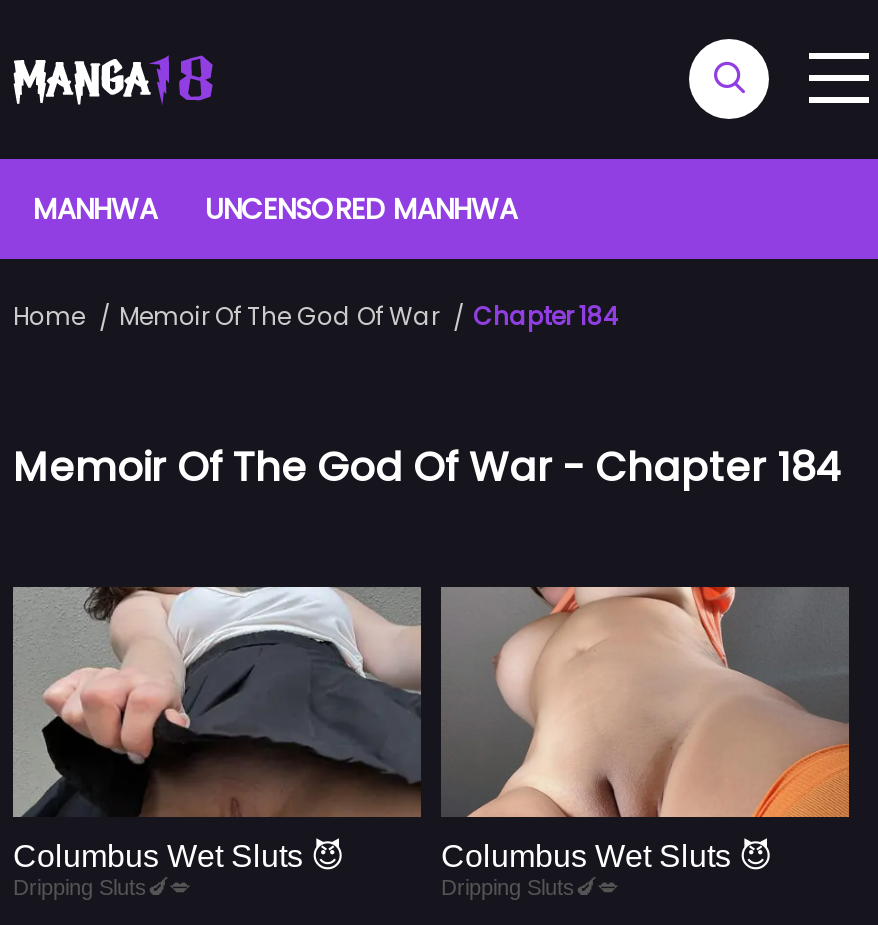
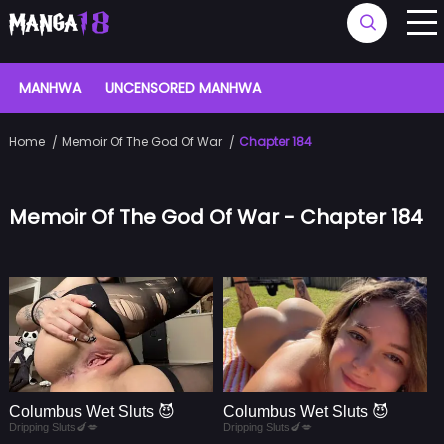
- [image]
+ [image]

- [image]
+ [image]
